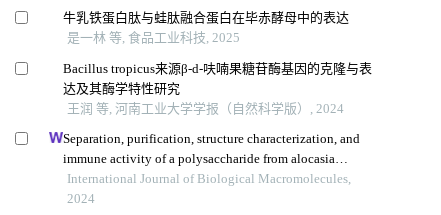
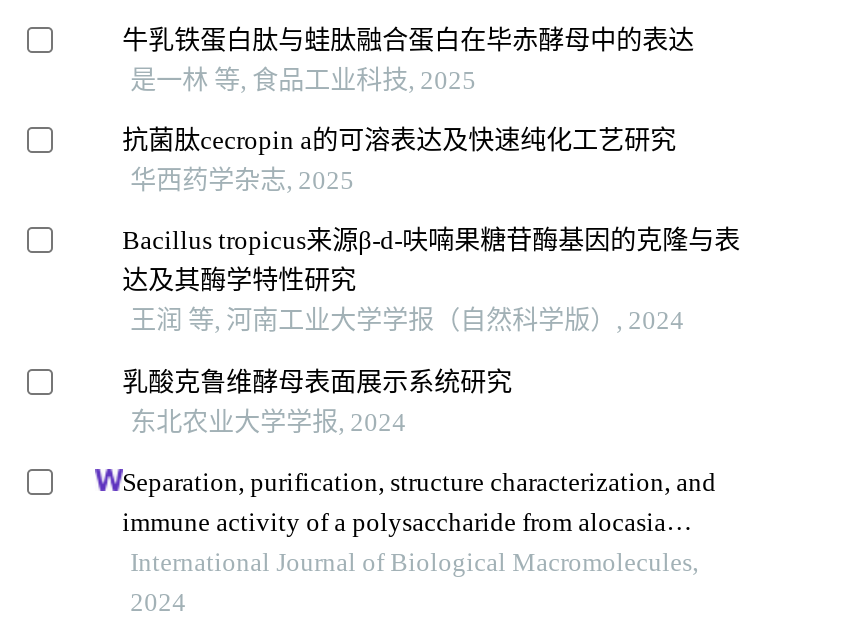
+ 抗菌肽cecropin a的可溶表达及快速纯化工艺研究
+ 华西药学杂志, 2025

+ 乳酸克鲁维酵母表面展示系统研究
+ 东北农业大学学报, 2024
